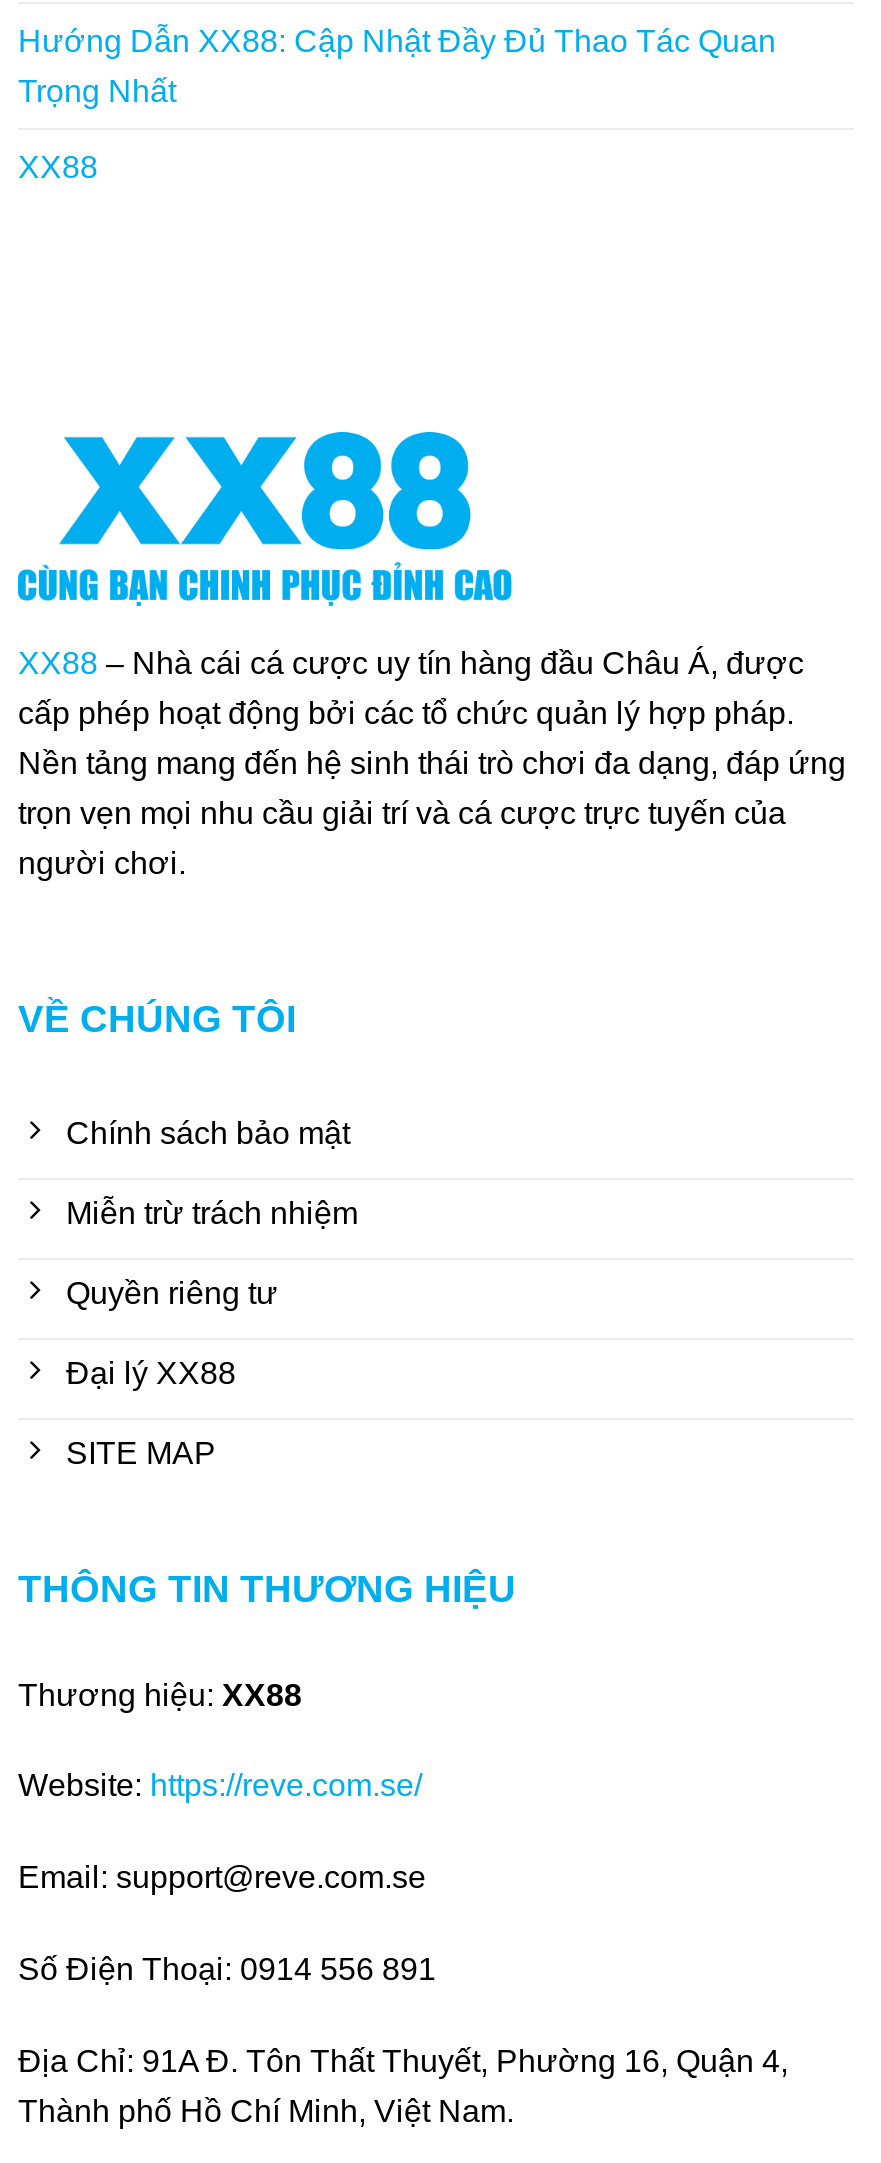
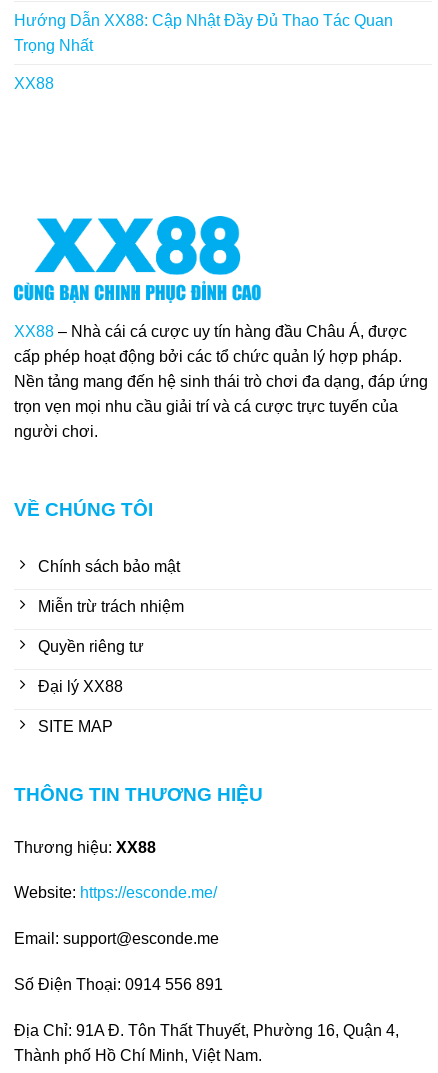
- Website: https://reve.com.se/
+ Website: https://esconde.me/

- Email: support@reve.com.se
+ Email: support@esconde.me
